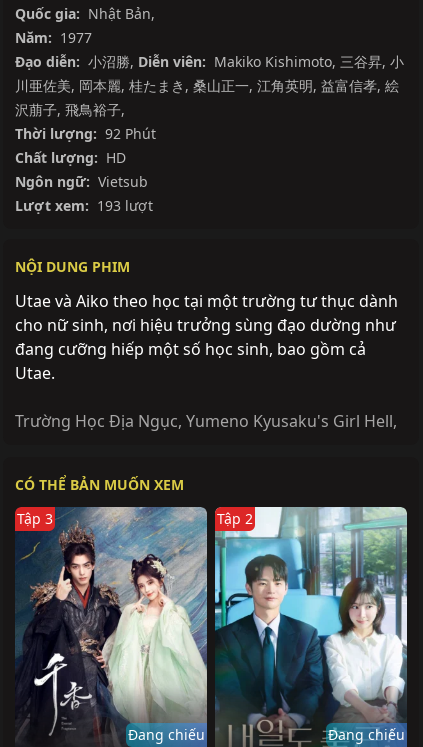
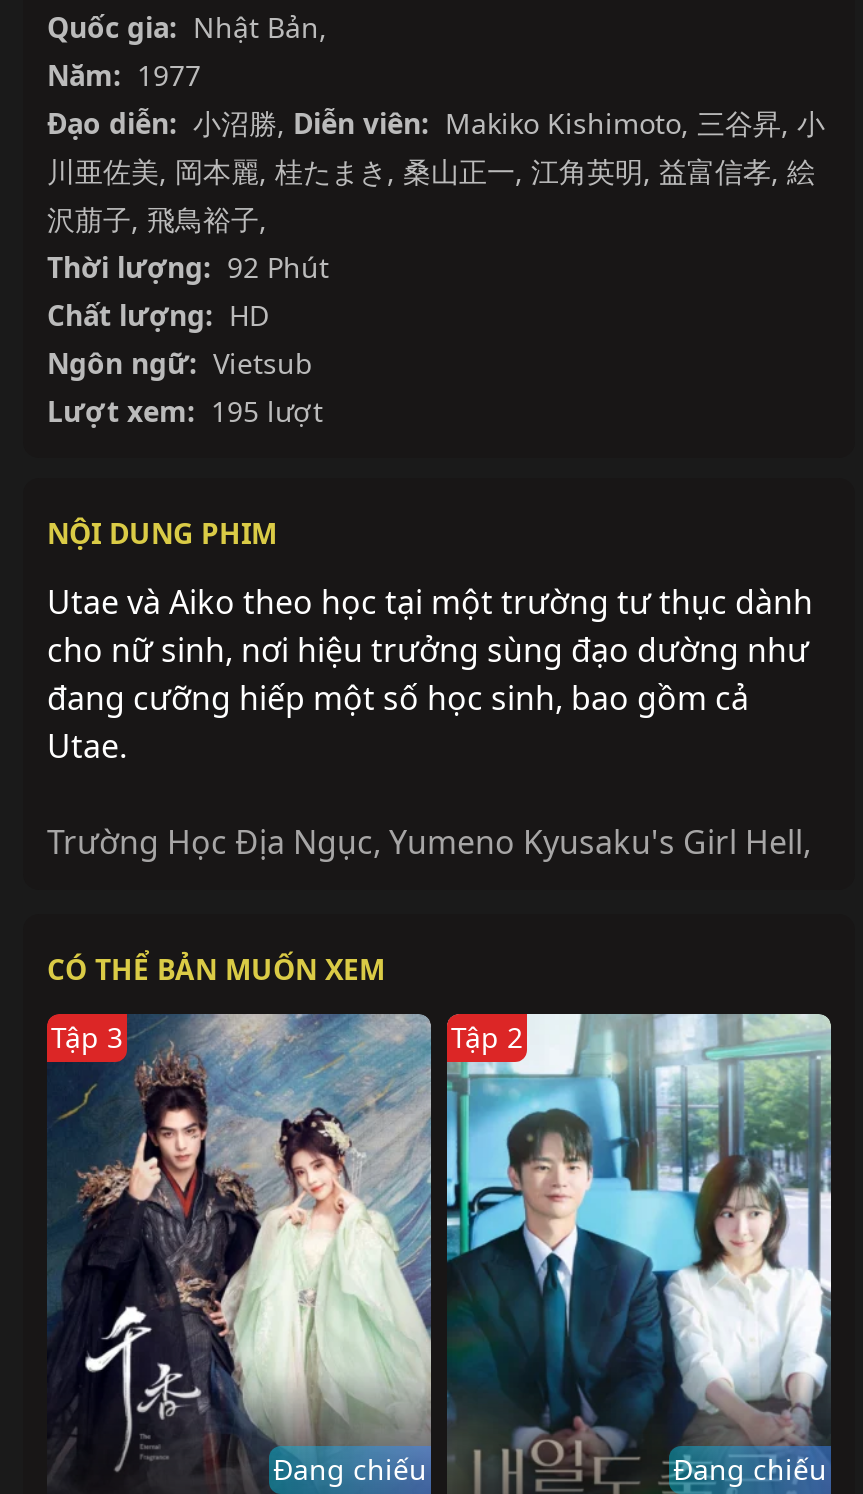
- Lượt xem: 193 lượt
+ Lượt xem: 195 lượt
